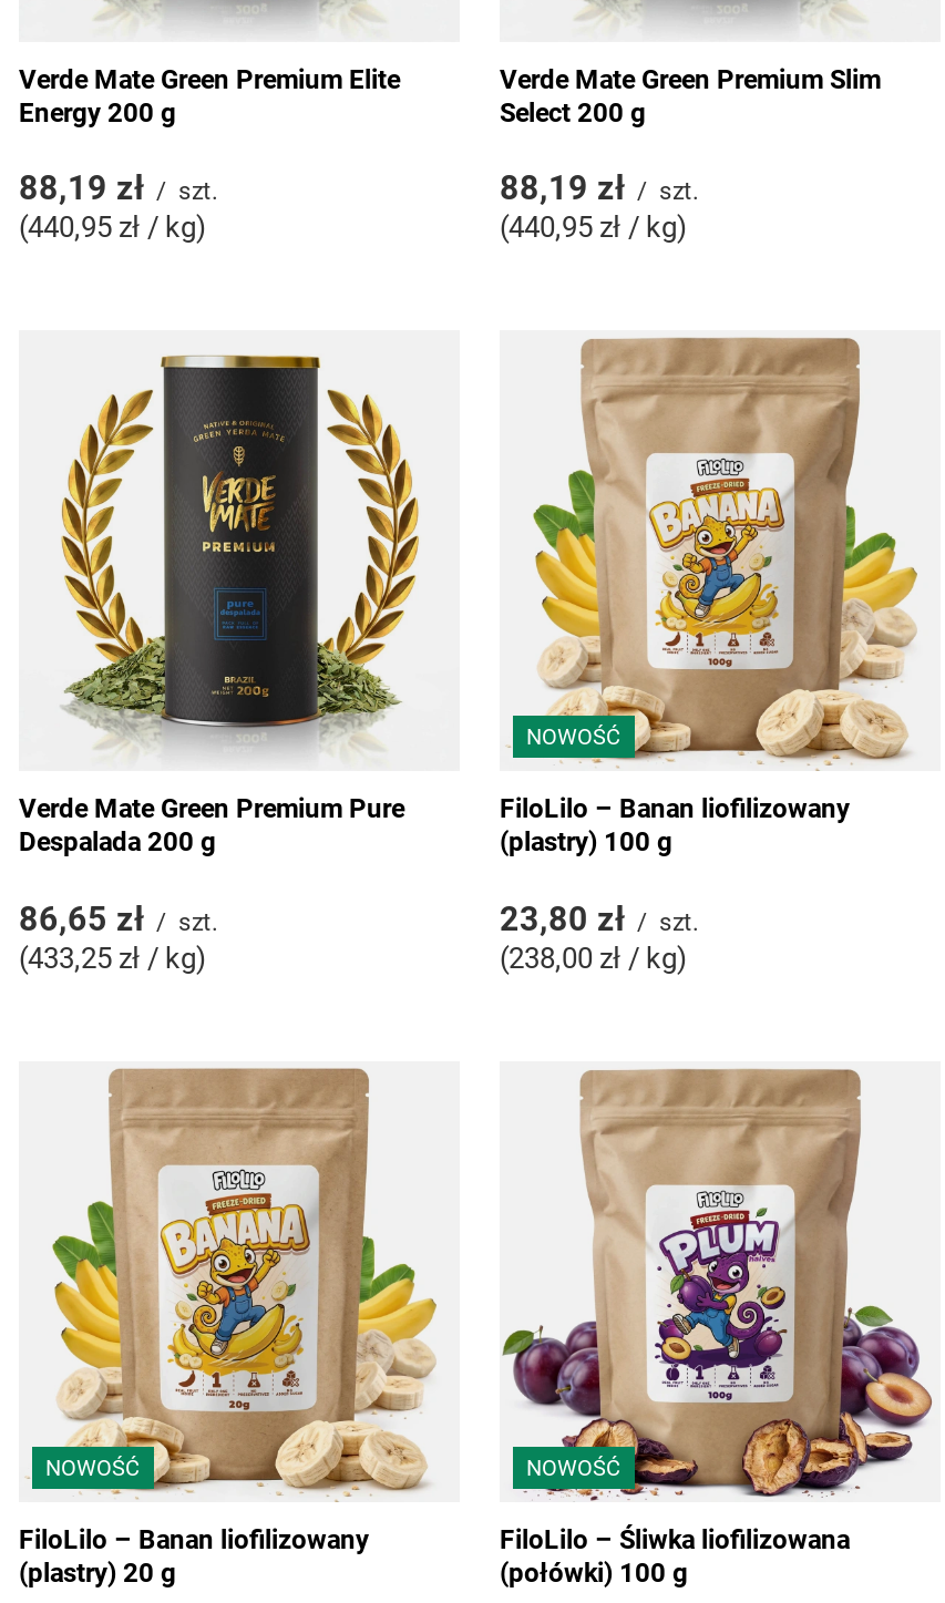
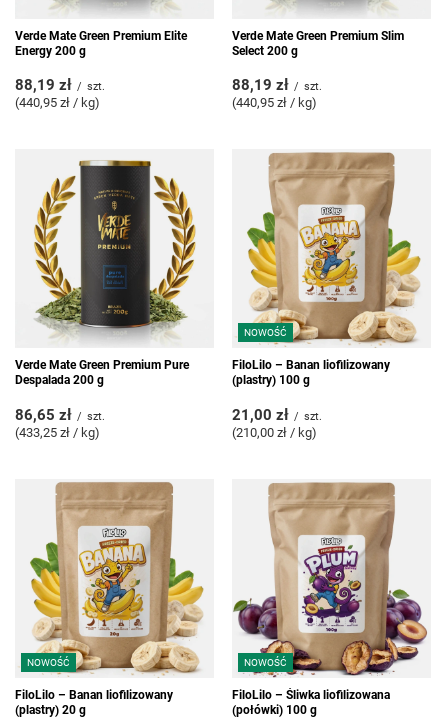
- 23,80 zł / szt.
+ 21,00 zł / szt.

- (238,00 zł / kg)
+ (210,00 zł / kg)
